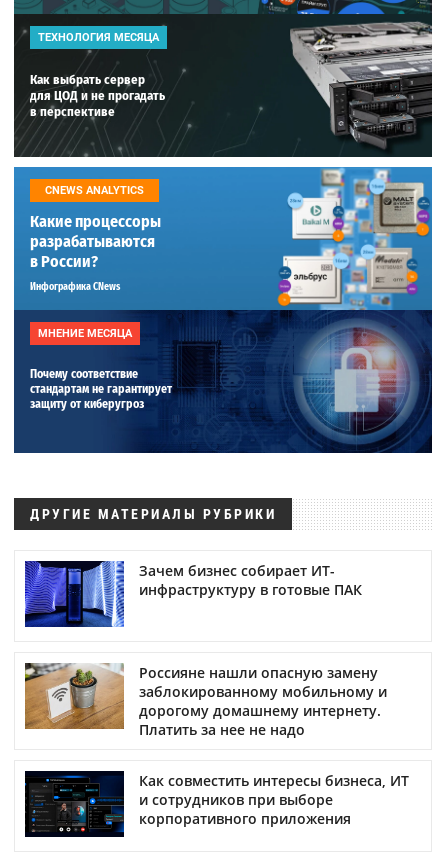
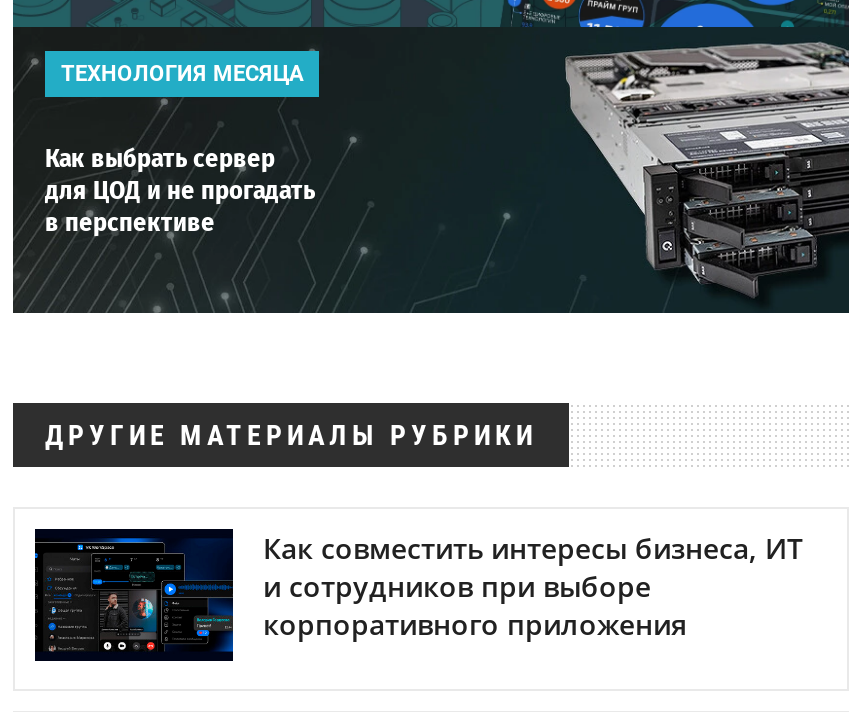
- [image]
- CNEWS ANALYTICS
- Какие процессоры
- разрабатываются
- в России?
- Инфографика CNews

- МНЕНИЕ МЕСЯЦА
- Почему соответствие
- стандартам не гарантирует
- защиту от киберугроз

- [image]
- Зачем бизнес собирает ИТ-
- инфраструктуру в готовые ПАК

- [image]
- Россияне нашли опасную замену
- заблокированному мобильному и
- дорогому домашнему интернету.
- Платить за нее не надо
